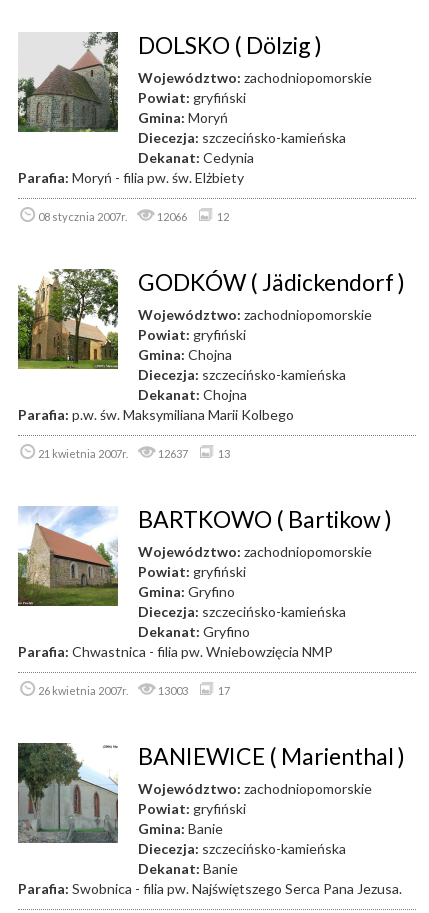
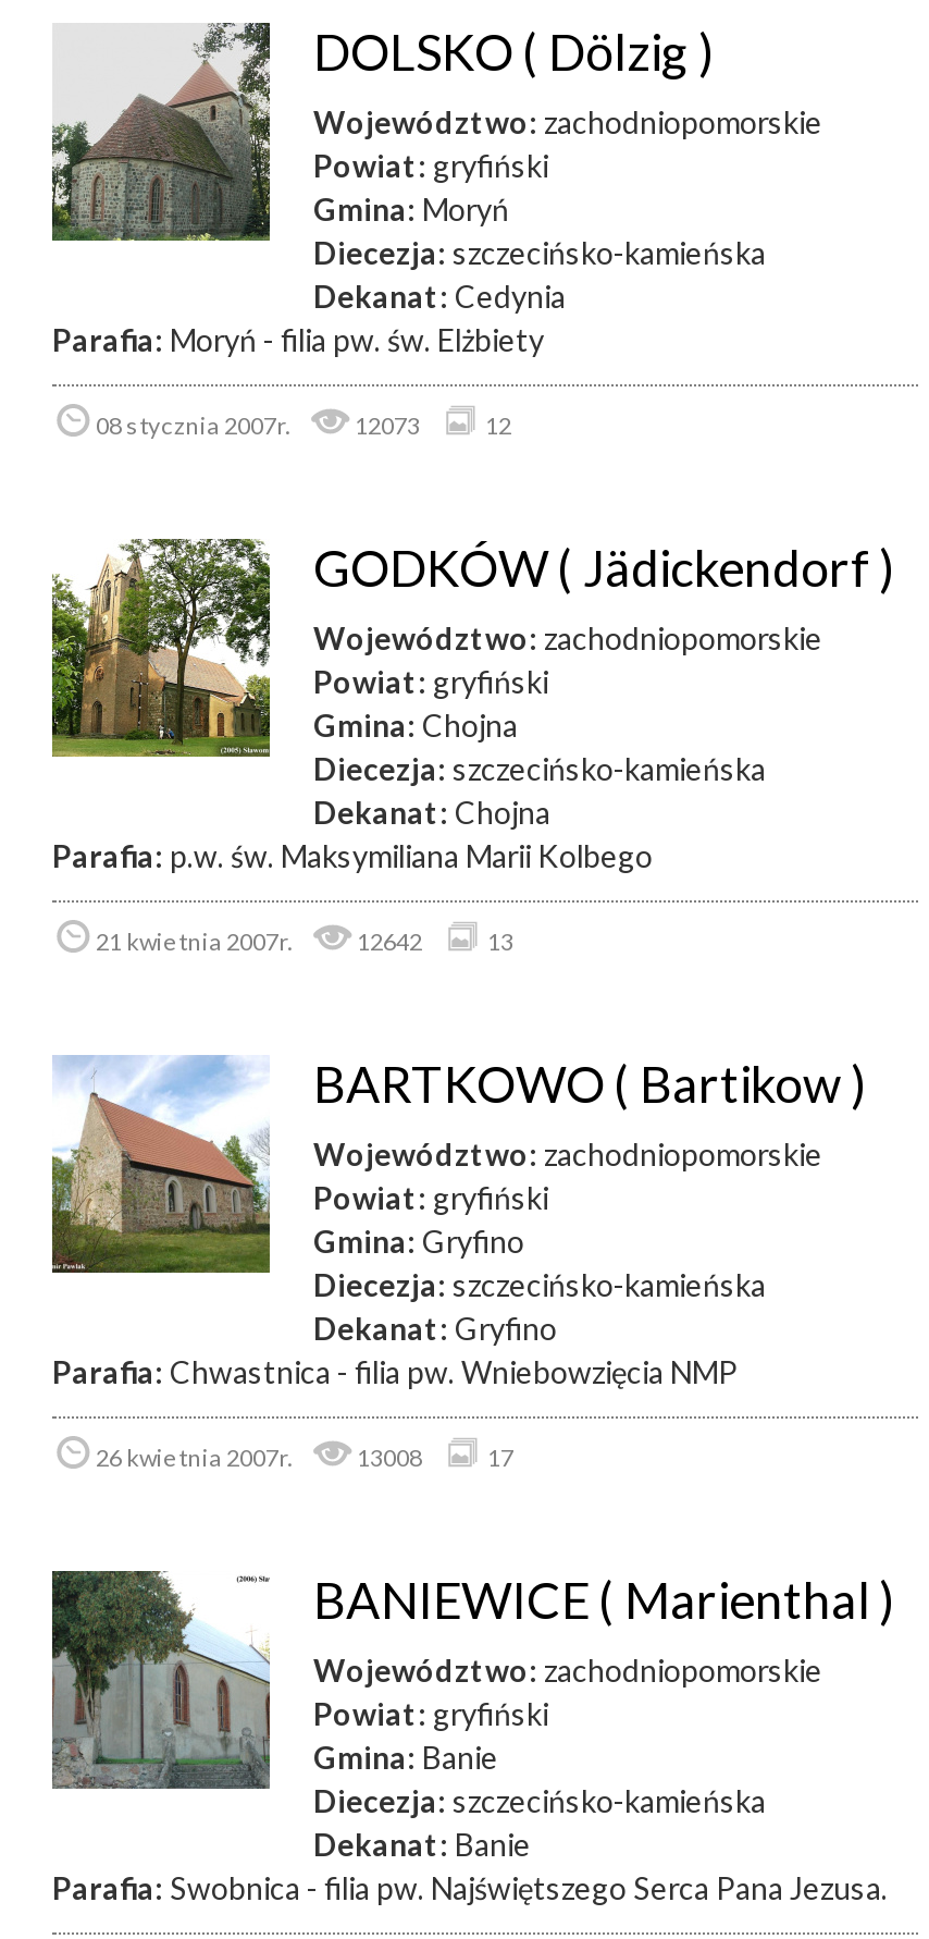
- 12066
+ 12073

- 12637
+ 12642

- 13003
+ 13008
